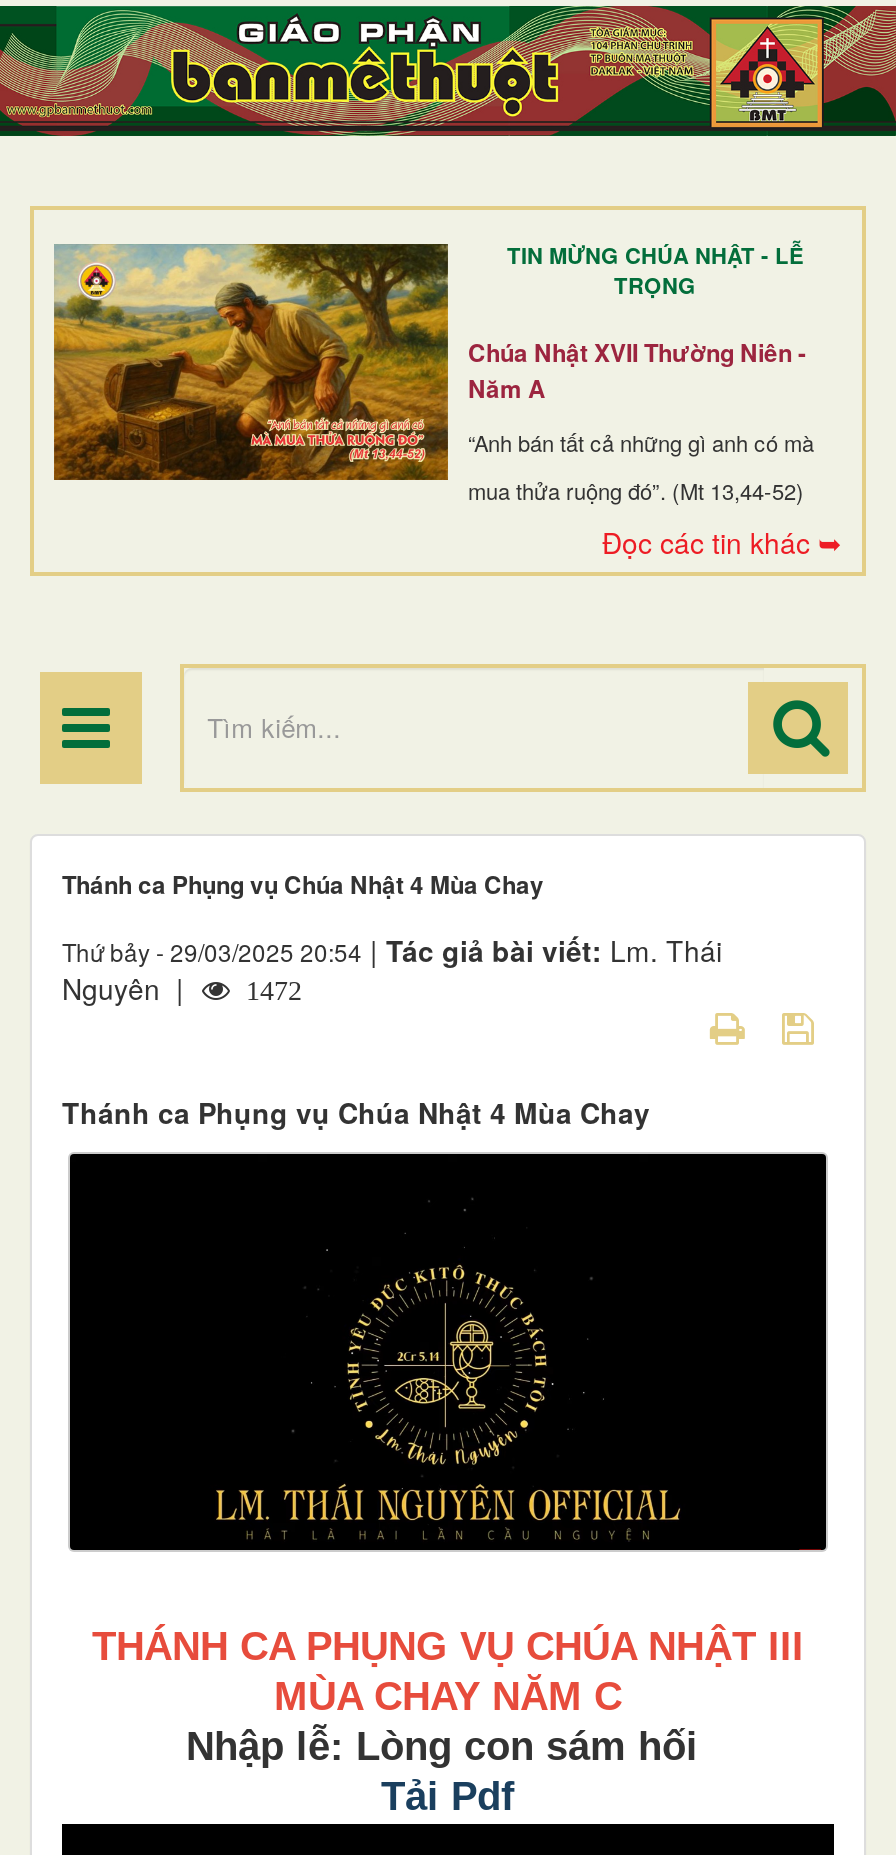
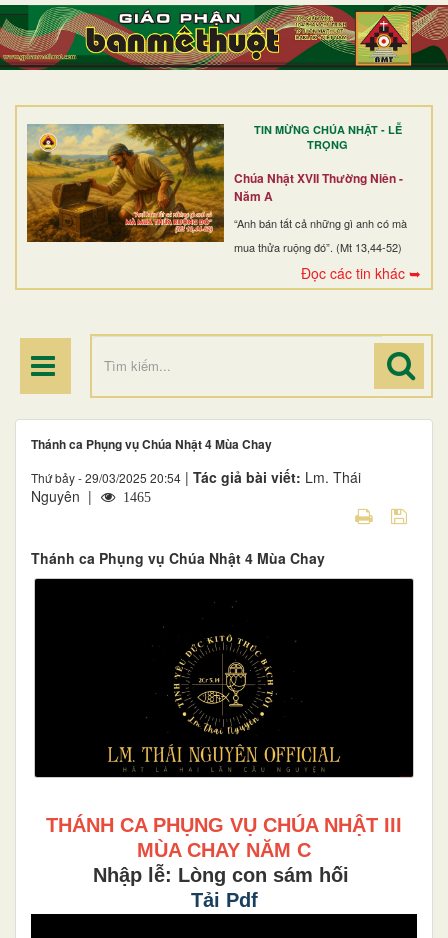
- 1472
+ 1465
